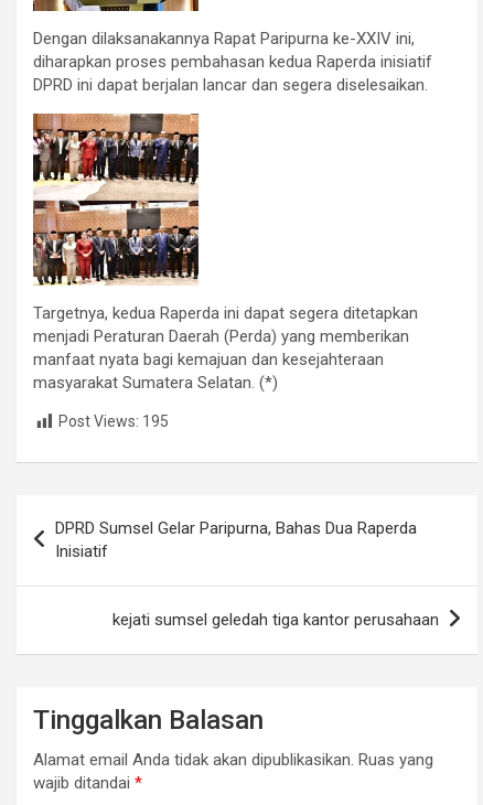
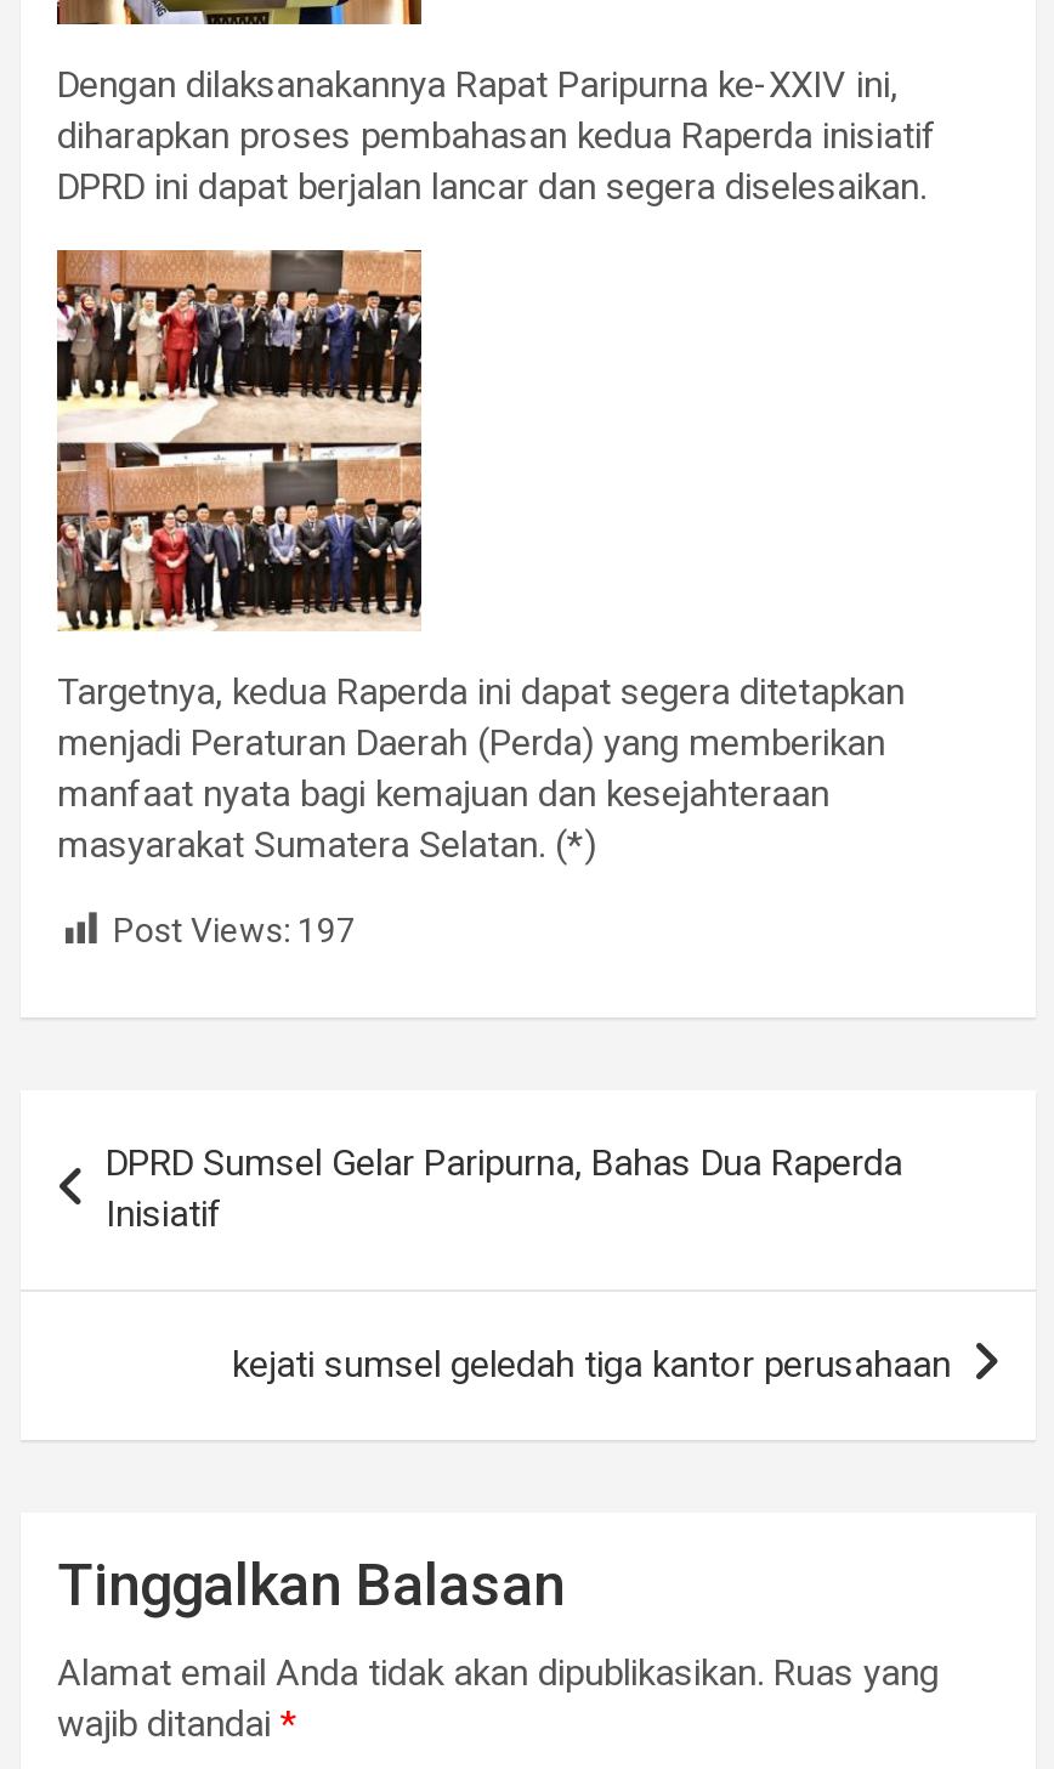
- Post Views: 195
+ Post Views: 197
